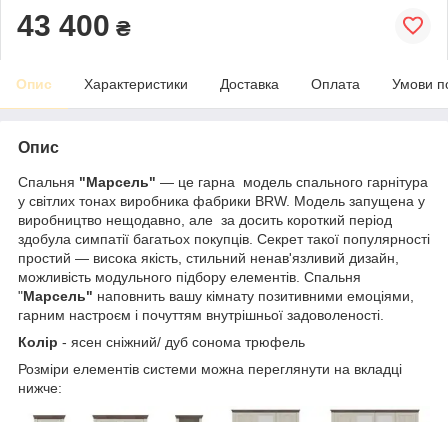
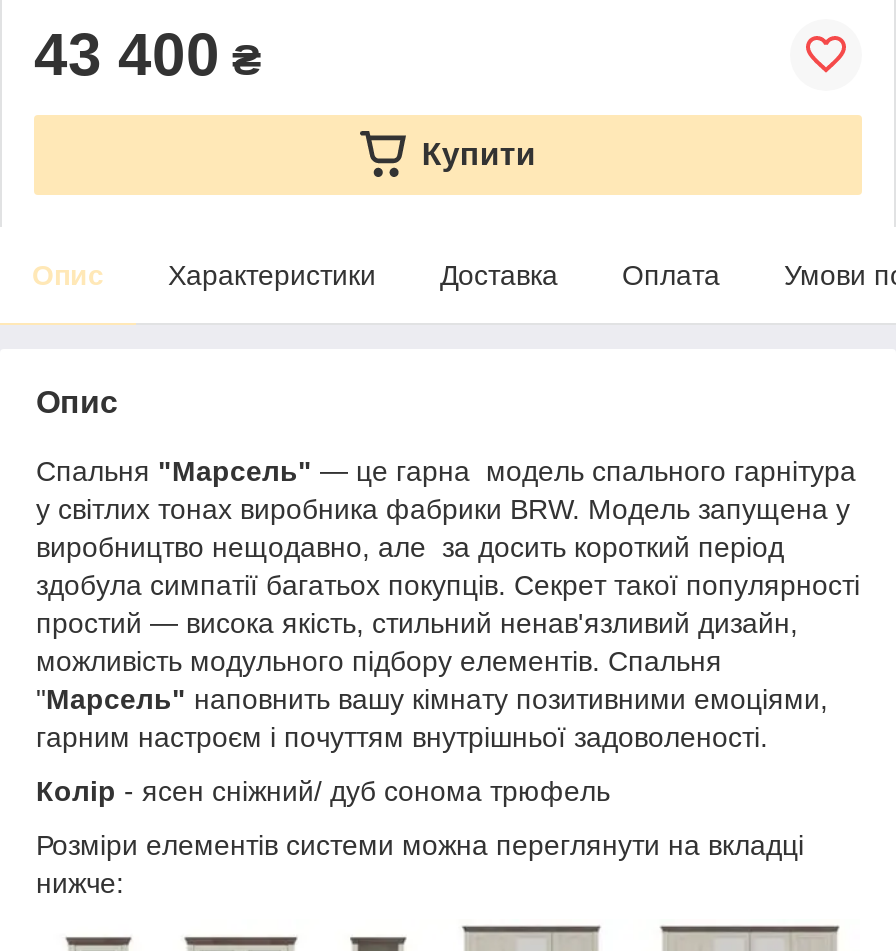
+ Купити
